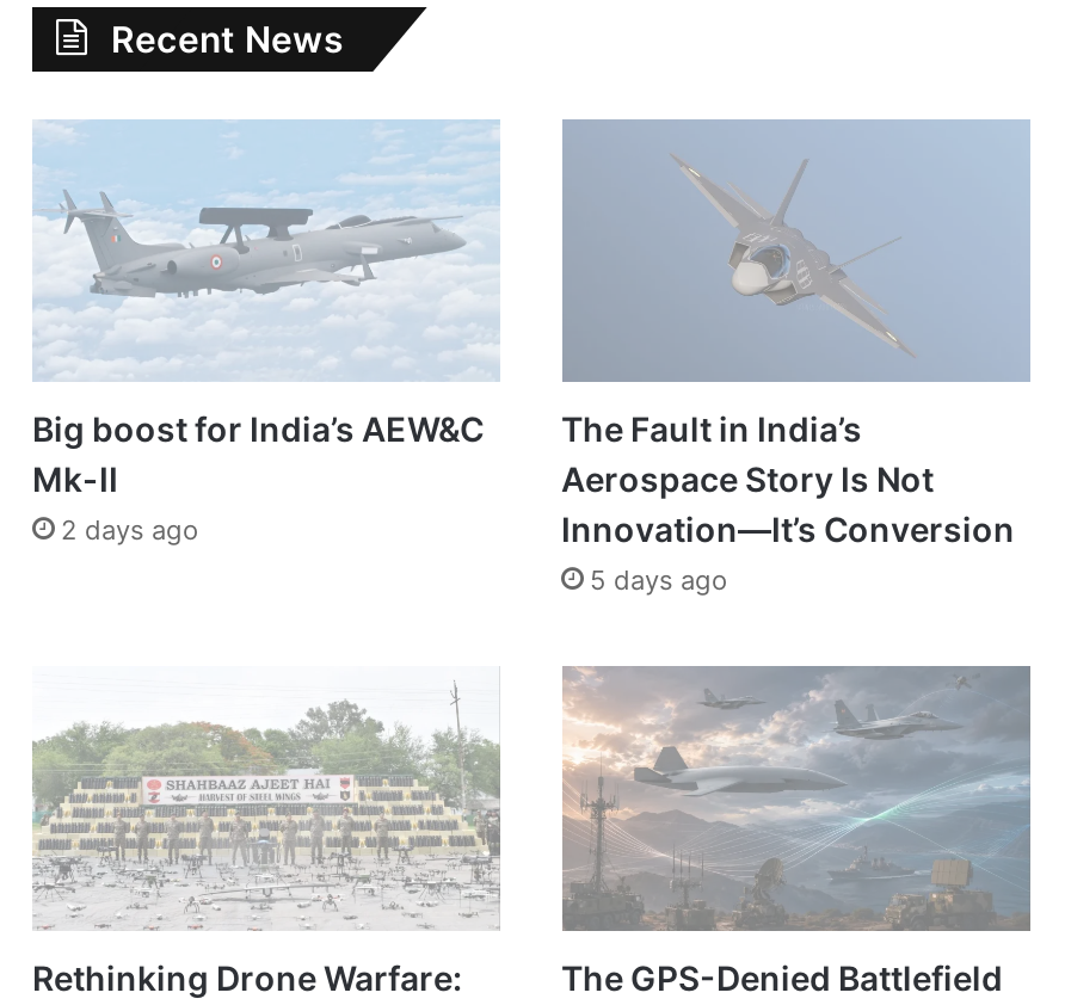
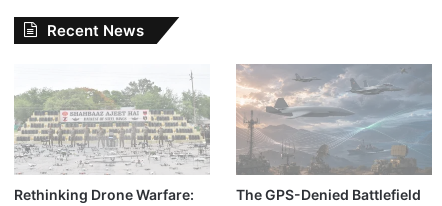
- [image]
- Big boost for India’s AEW&C
- Mk-II
- 2 days ago

- [image]
- The Fault in India’s
- Aerospace Story Is Not
- Innovation—It’s Conversion
- 5 days ago
